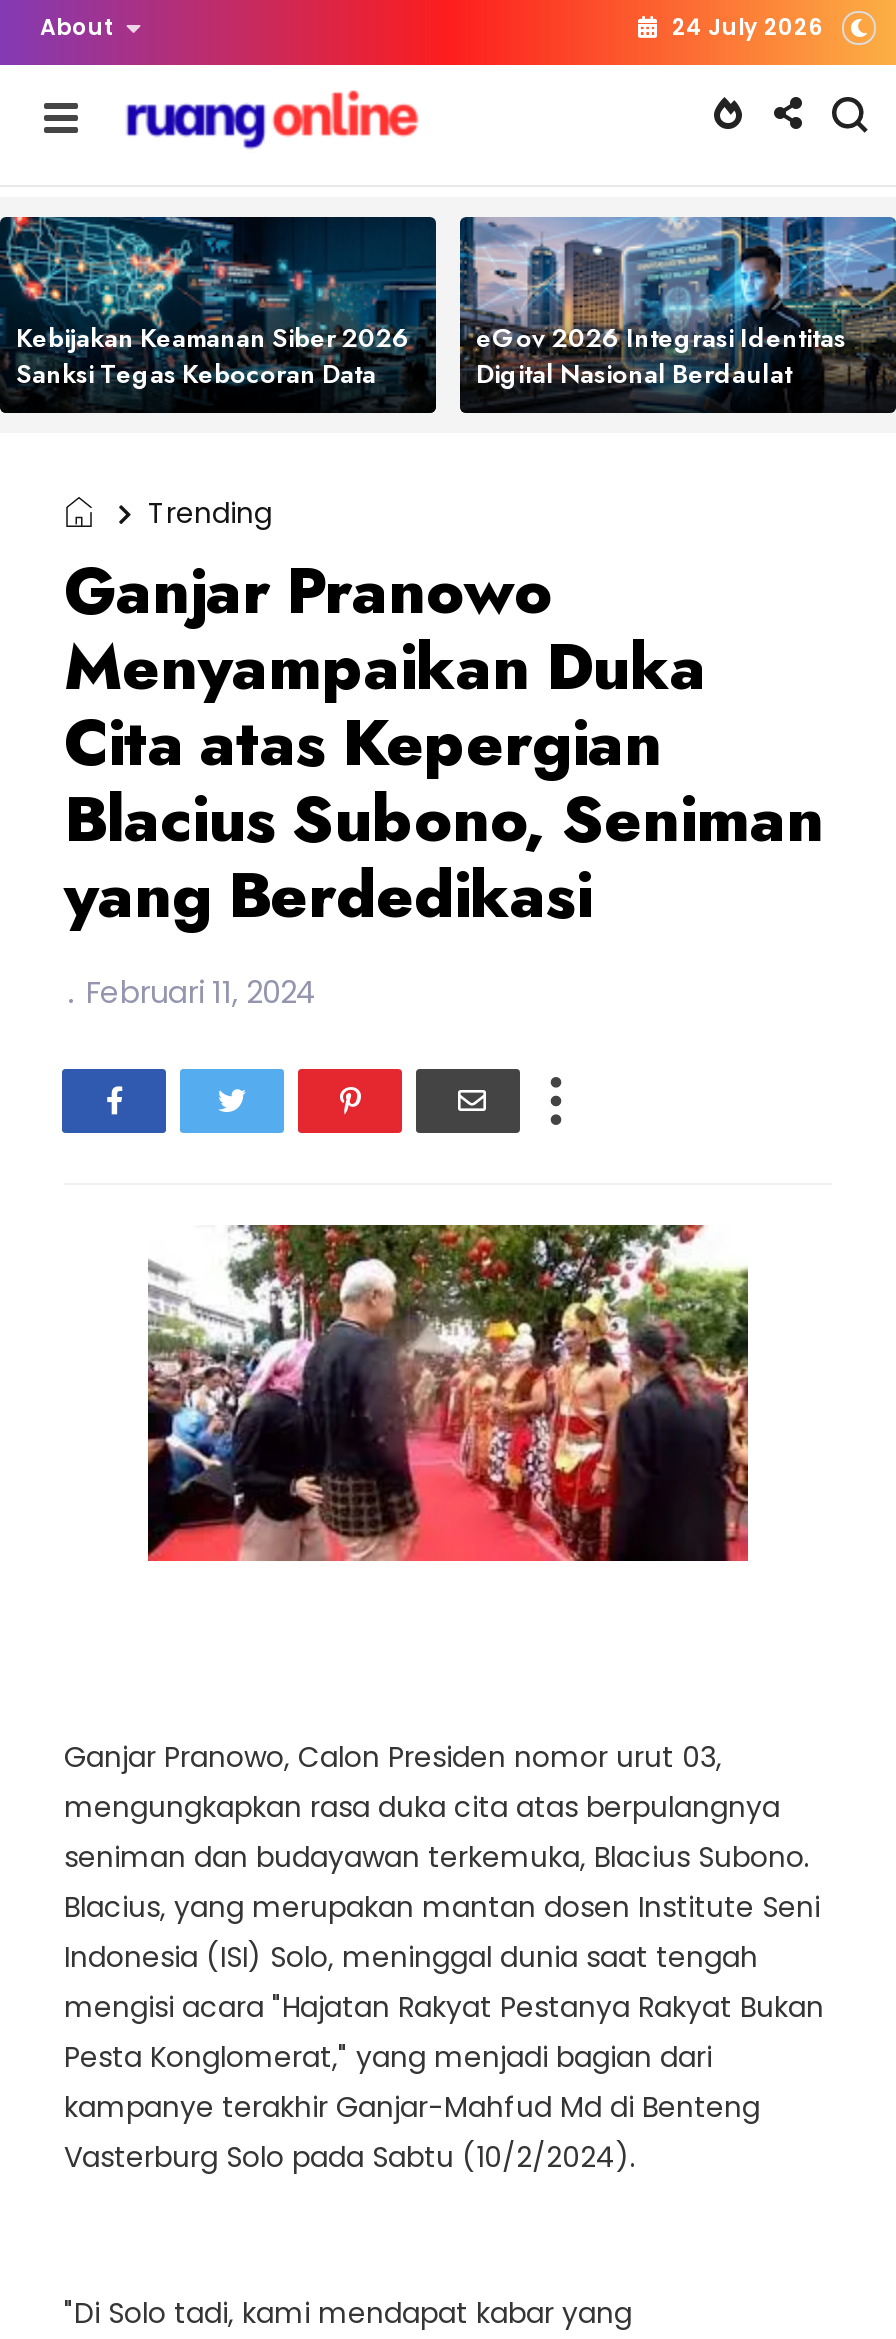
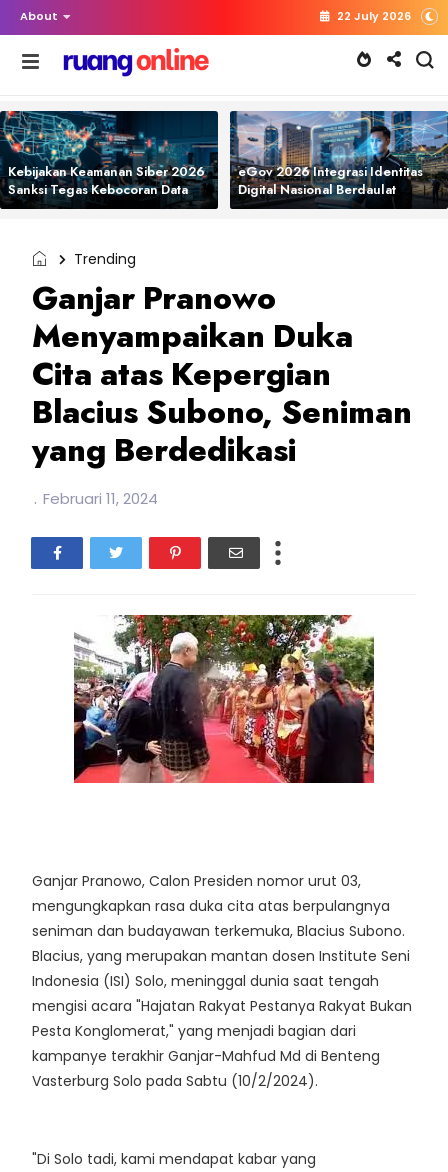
- 24 July 2026
+ 22 July 2026
